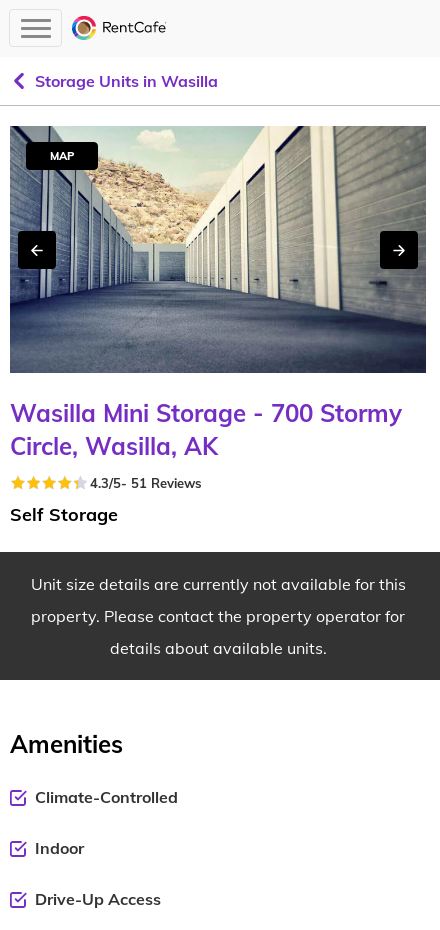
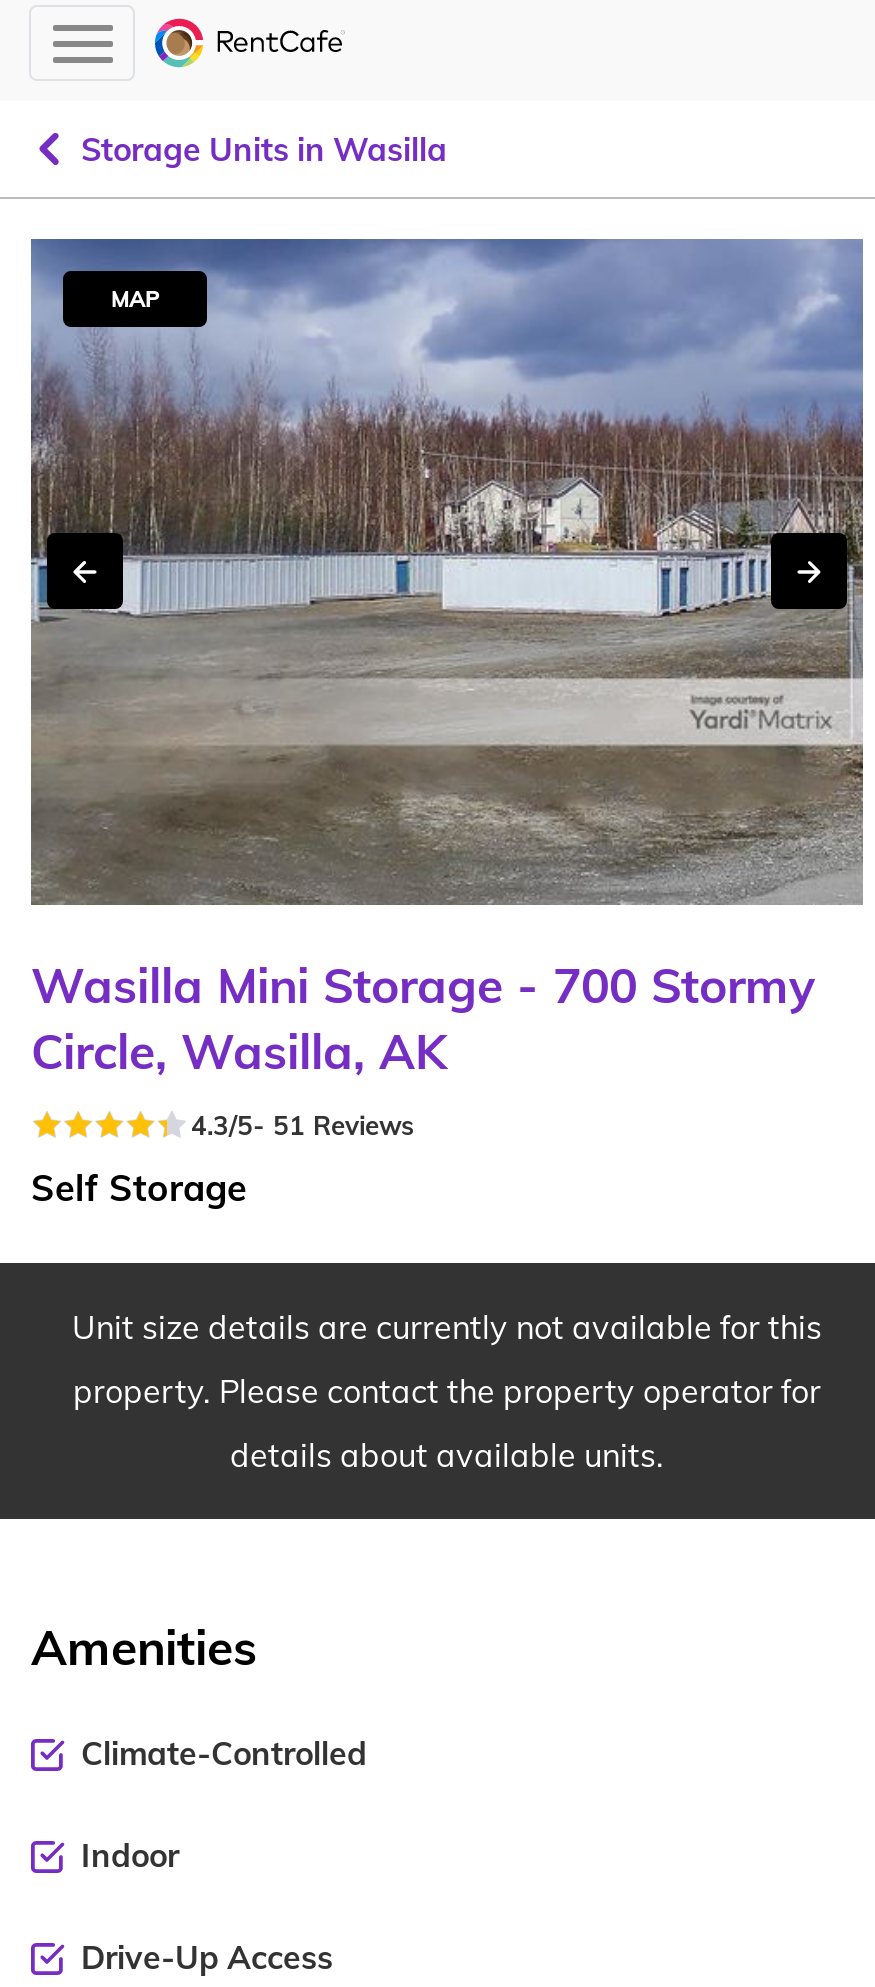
- [image]
+ [image]
